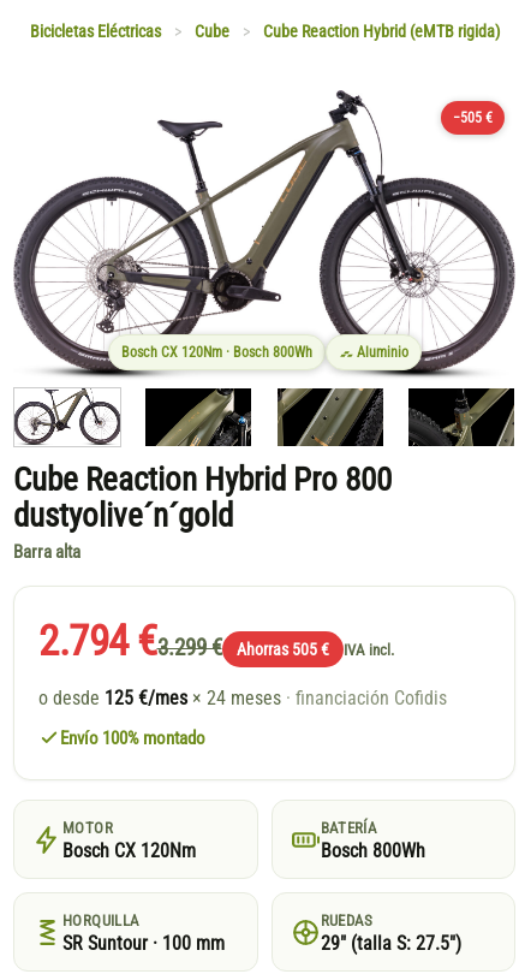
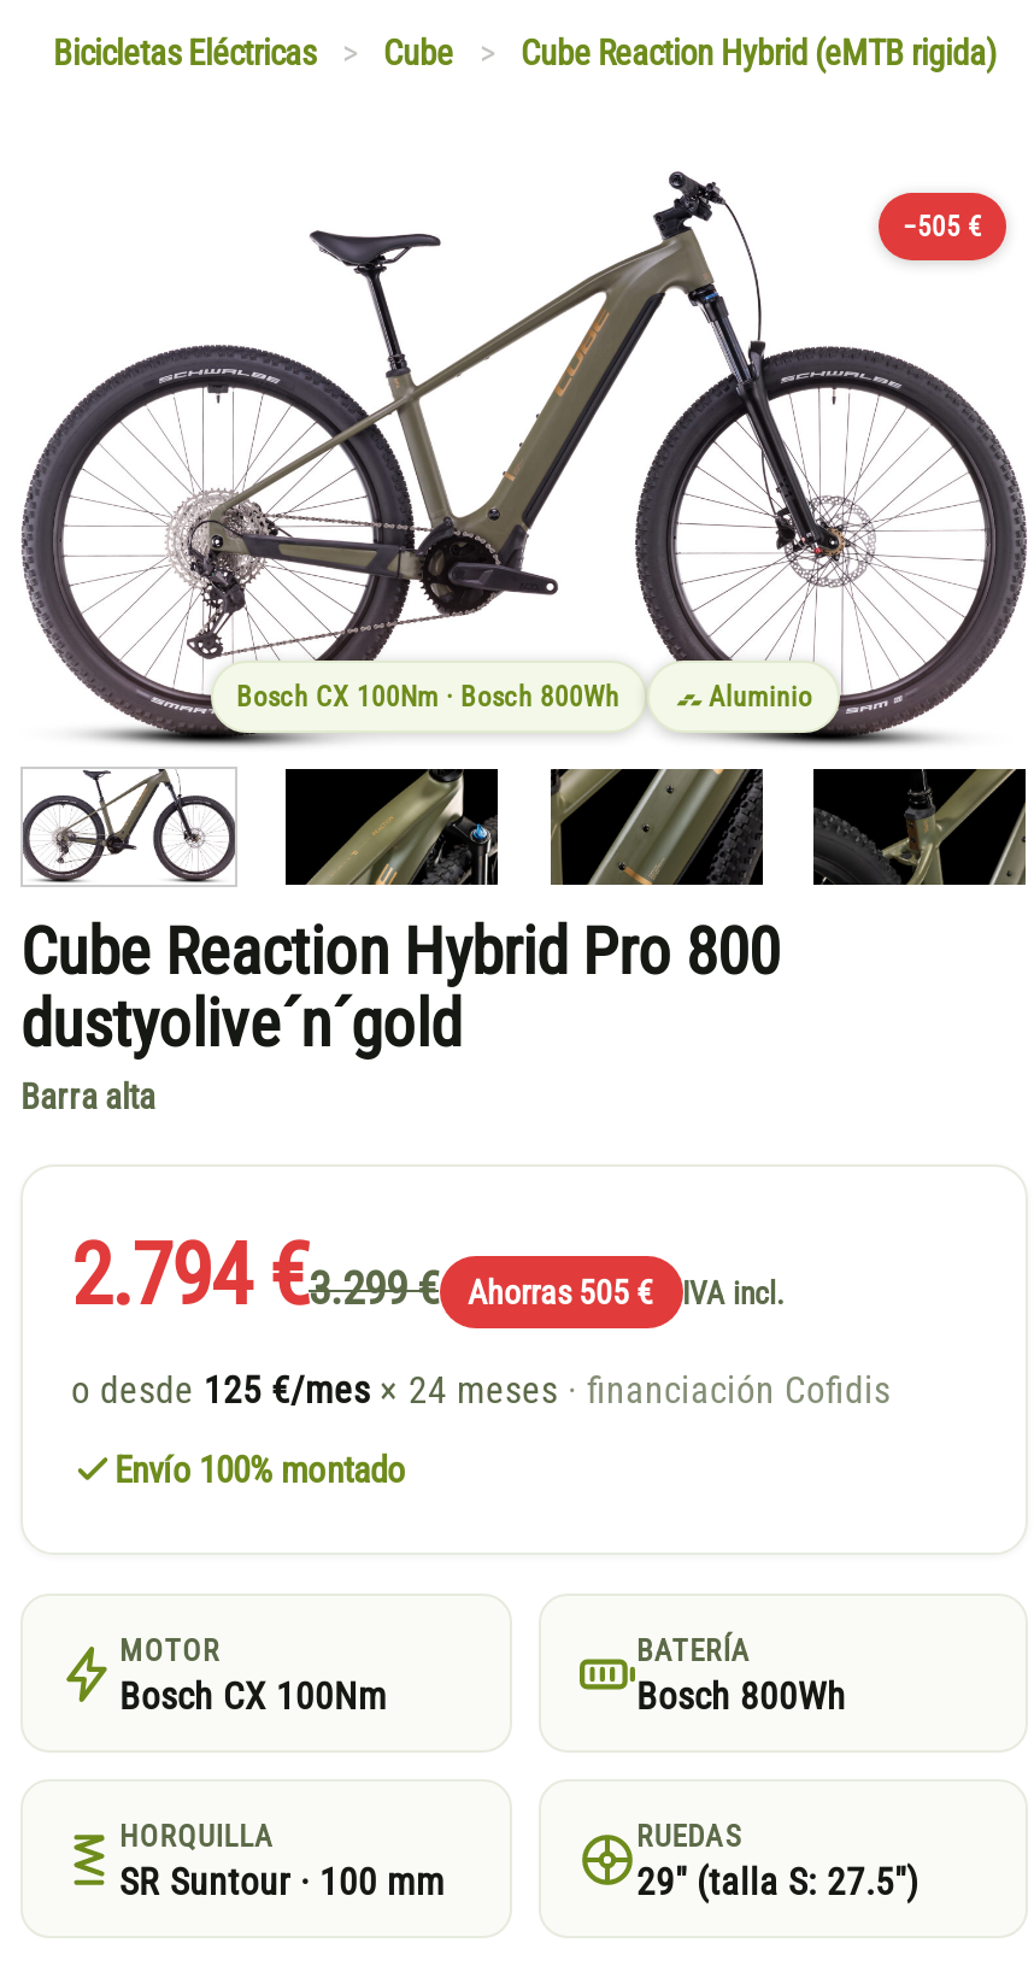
- Bosch CX 120Nm · Bosch 800Wh
+ Bosch CX 100Nm · Bosch 800Wh

- Bosch CX 120Nm
+ Bosch CX 100Nm
